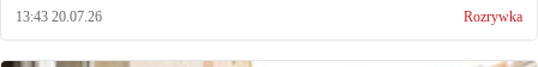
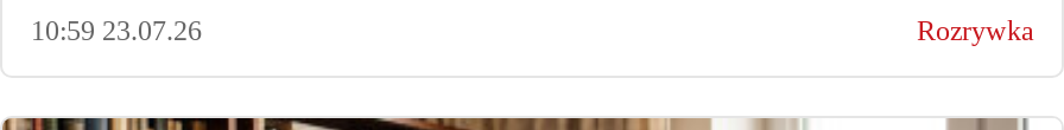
- 13:43 20.07.26
+ 10:59 23.07.26
